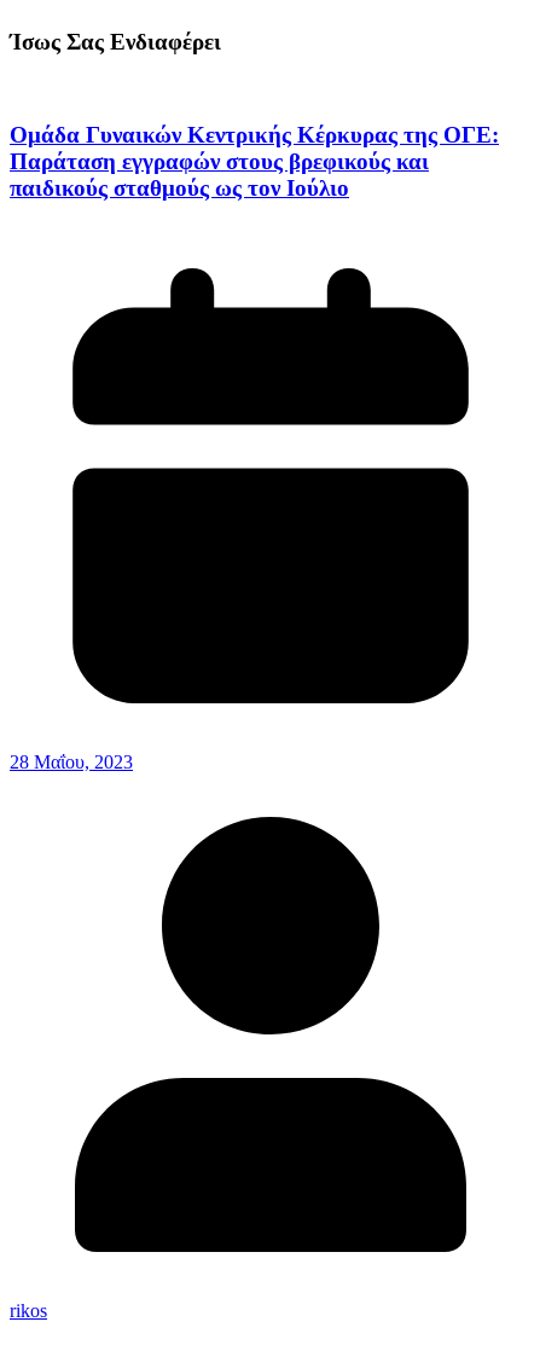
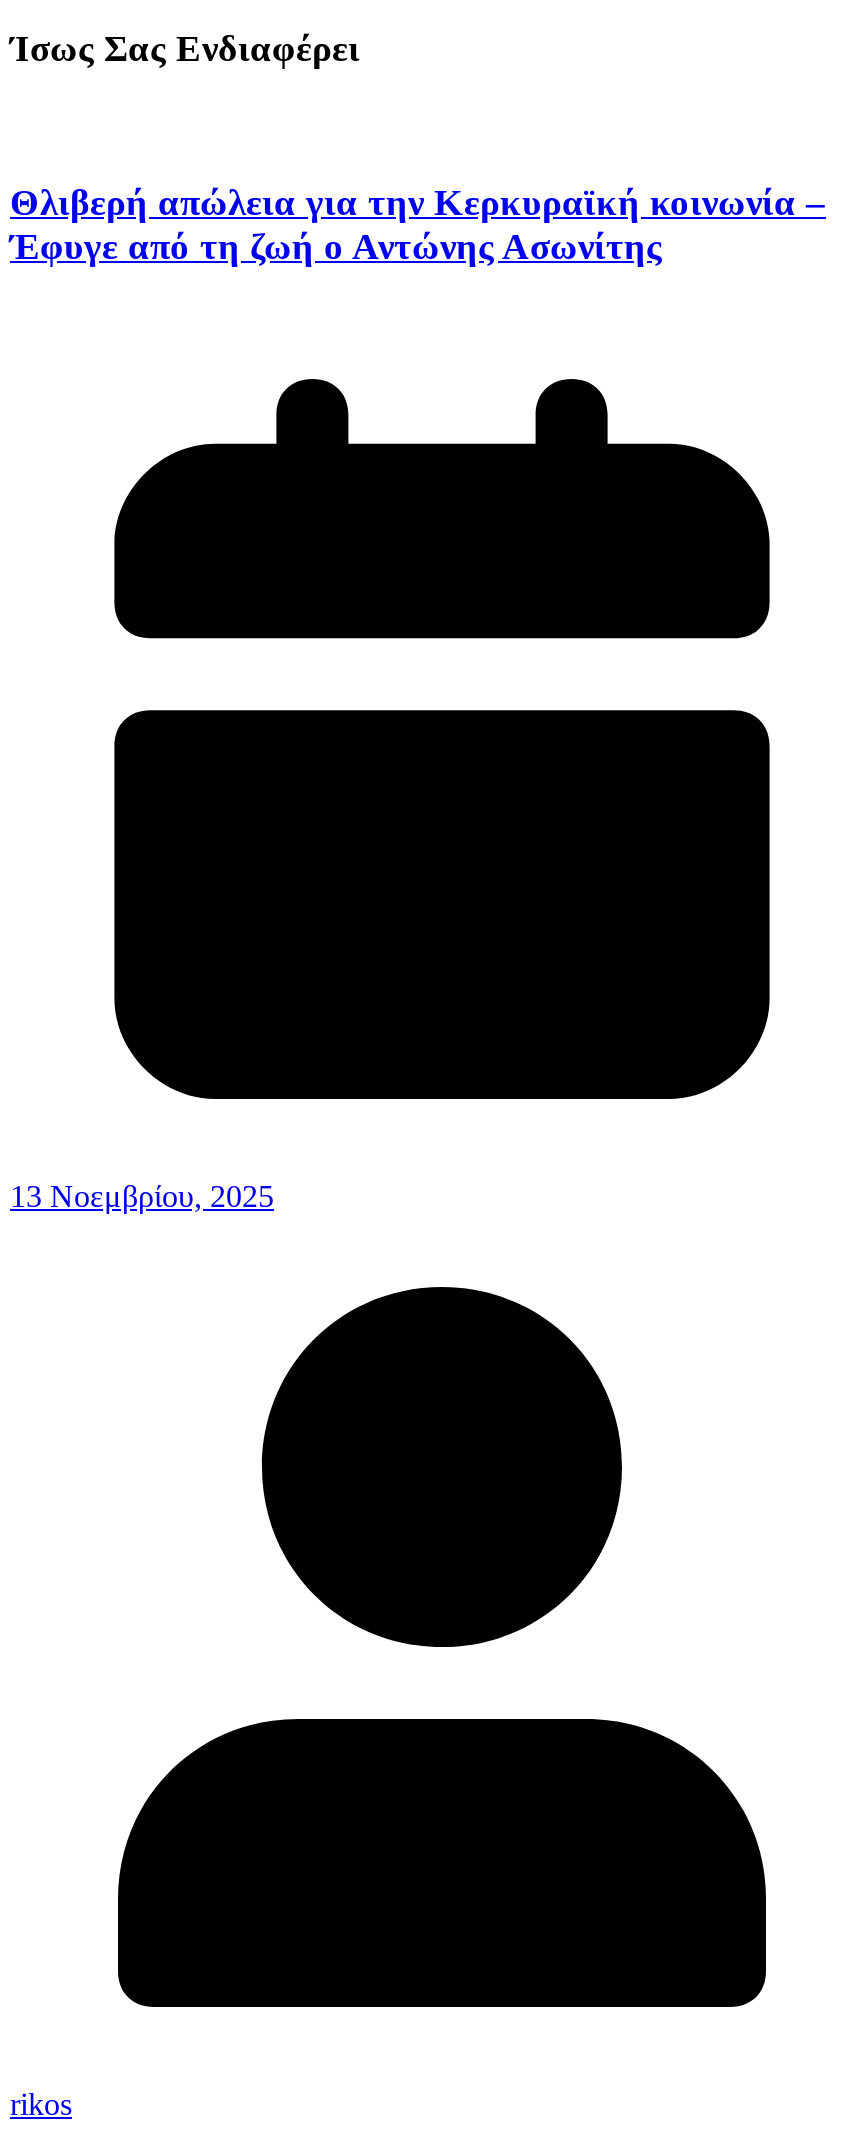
- Ομάδα Γυναικών Κεντρικής Κέρκυρας της ΟΓΕ:
- Παράταση εγγραφών στους βρεφικούς και
- παιδικούς σταθμούς ως τον Ιούλιο
+ Θλιβερή απώλεια για την Κερκυραϊκή κοινωνία –
+ Έφυγε από τη ζωή ο Αντώνης Ασωνίτης

- 28 Μαΐου, 2023
+ 13 Νοεμβρίου, 2025
